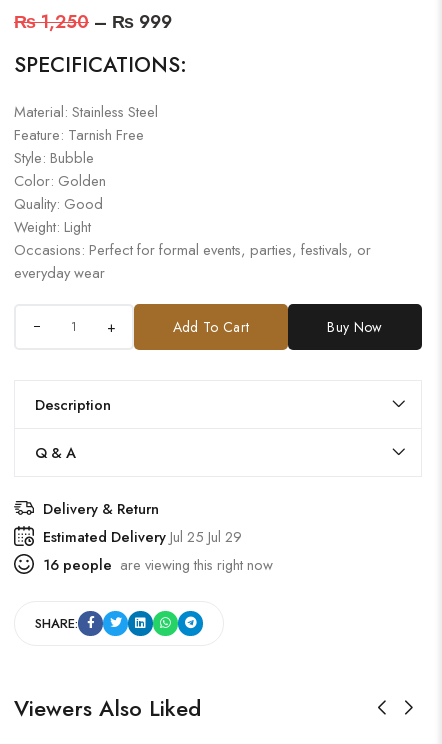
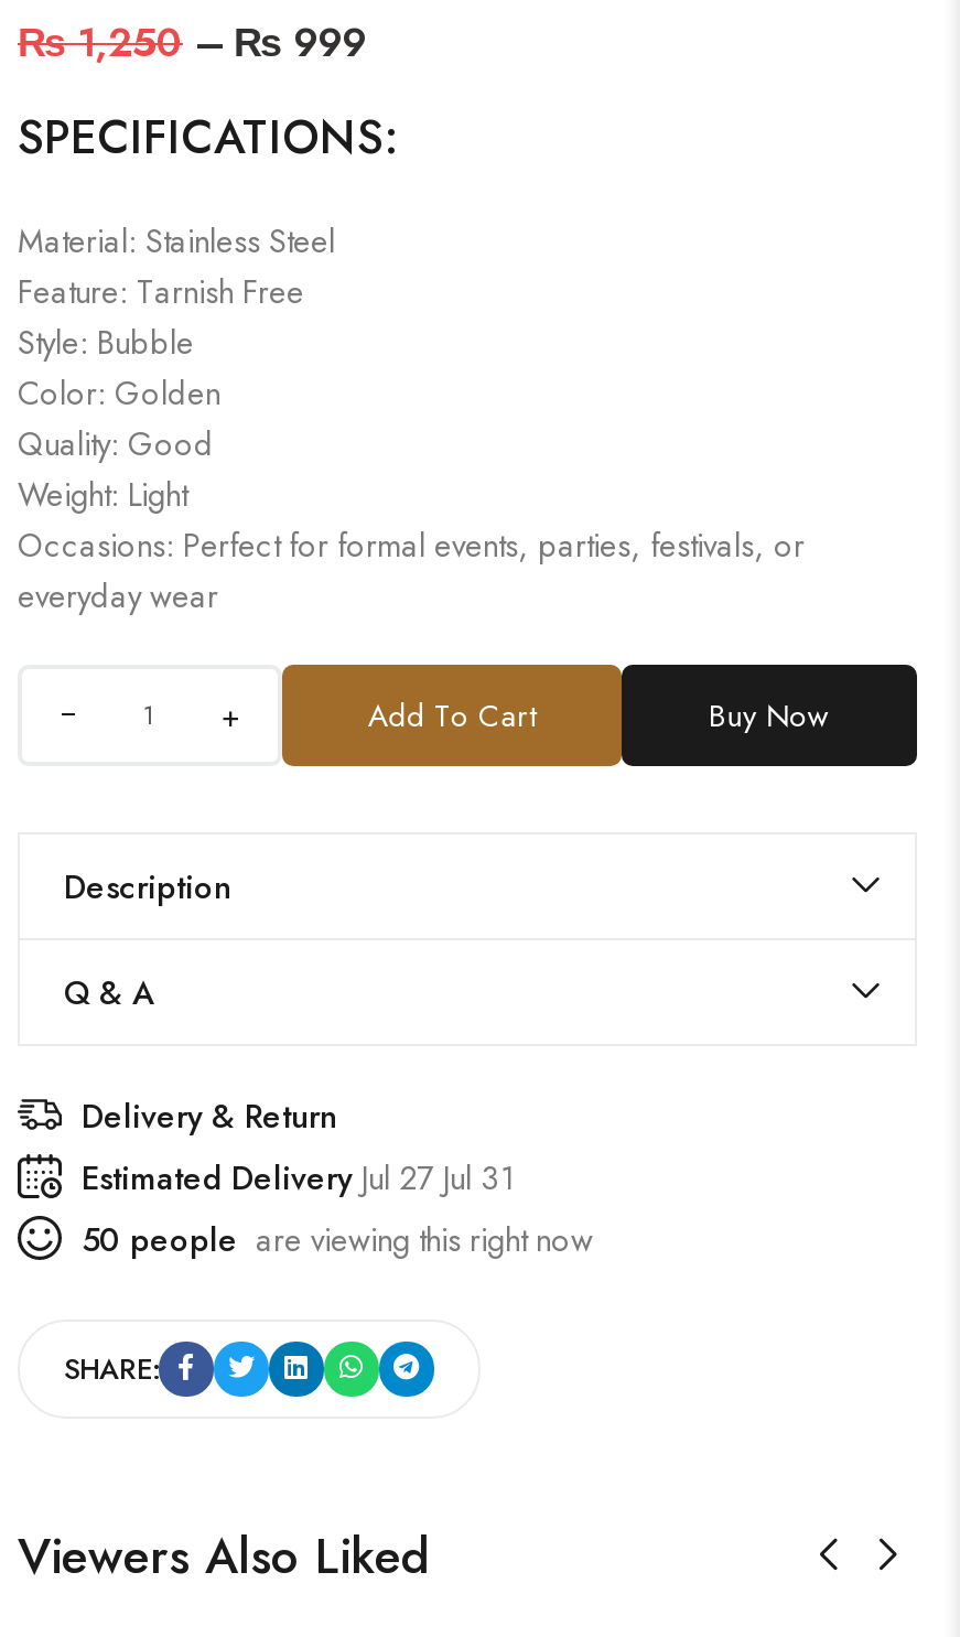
- Estimated Delivery Jul 25 Jul 29
+ Estimated Delivery Jul 27 Jul 31

- 16 people are viewing this right now
+ 50 people are viewing this right now
